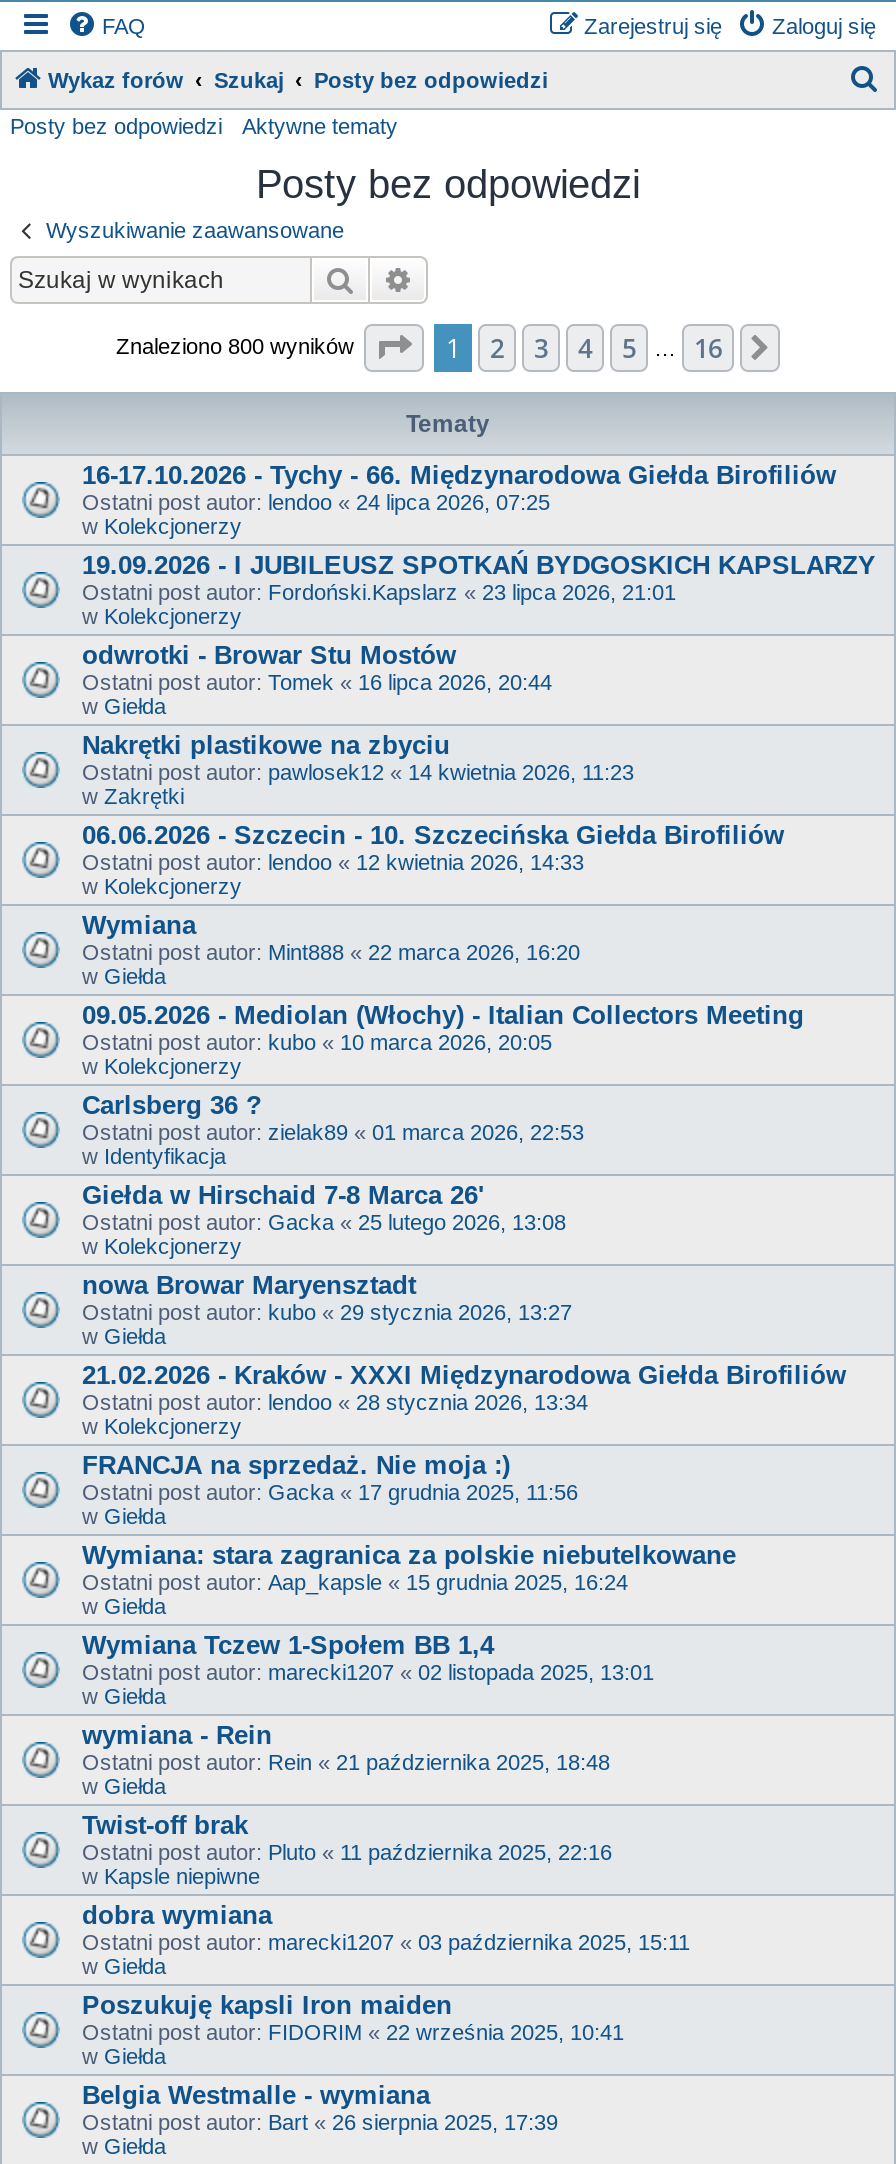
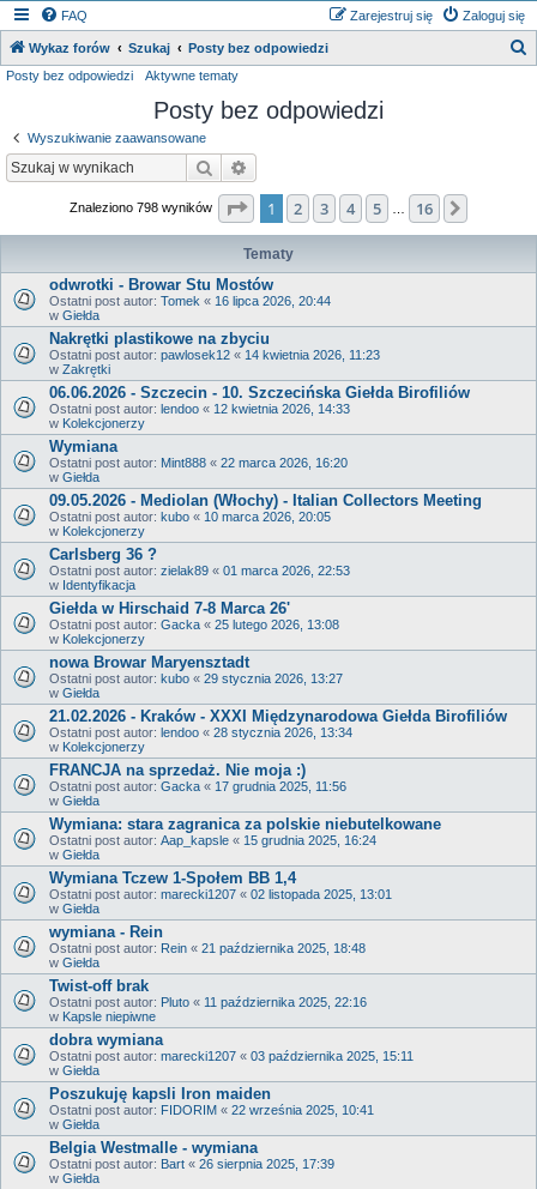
- Znaleziono 800 wyników
+ Znaleziono 798 wyników

- 16-17.10.2026 - Tychy - 66. Międzynarodowa Giełda Birofiliów
- Ostatni post autor: lendoo«24 lipca 2026, 07:25
- w Kolekcjonerzy
- 19.09.2026 - I JUBILEUSZ SPOTKAŃ BYDGOSKICH KAPSLARZY
- Ostatni post autor: Fordoński.Kapslarz «23 lipca 2026, 21:01
- w Kolekcjonerzy
